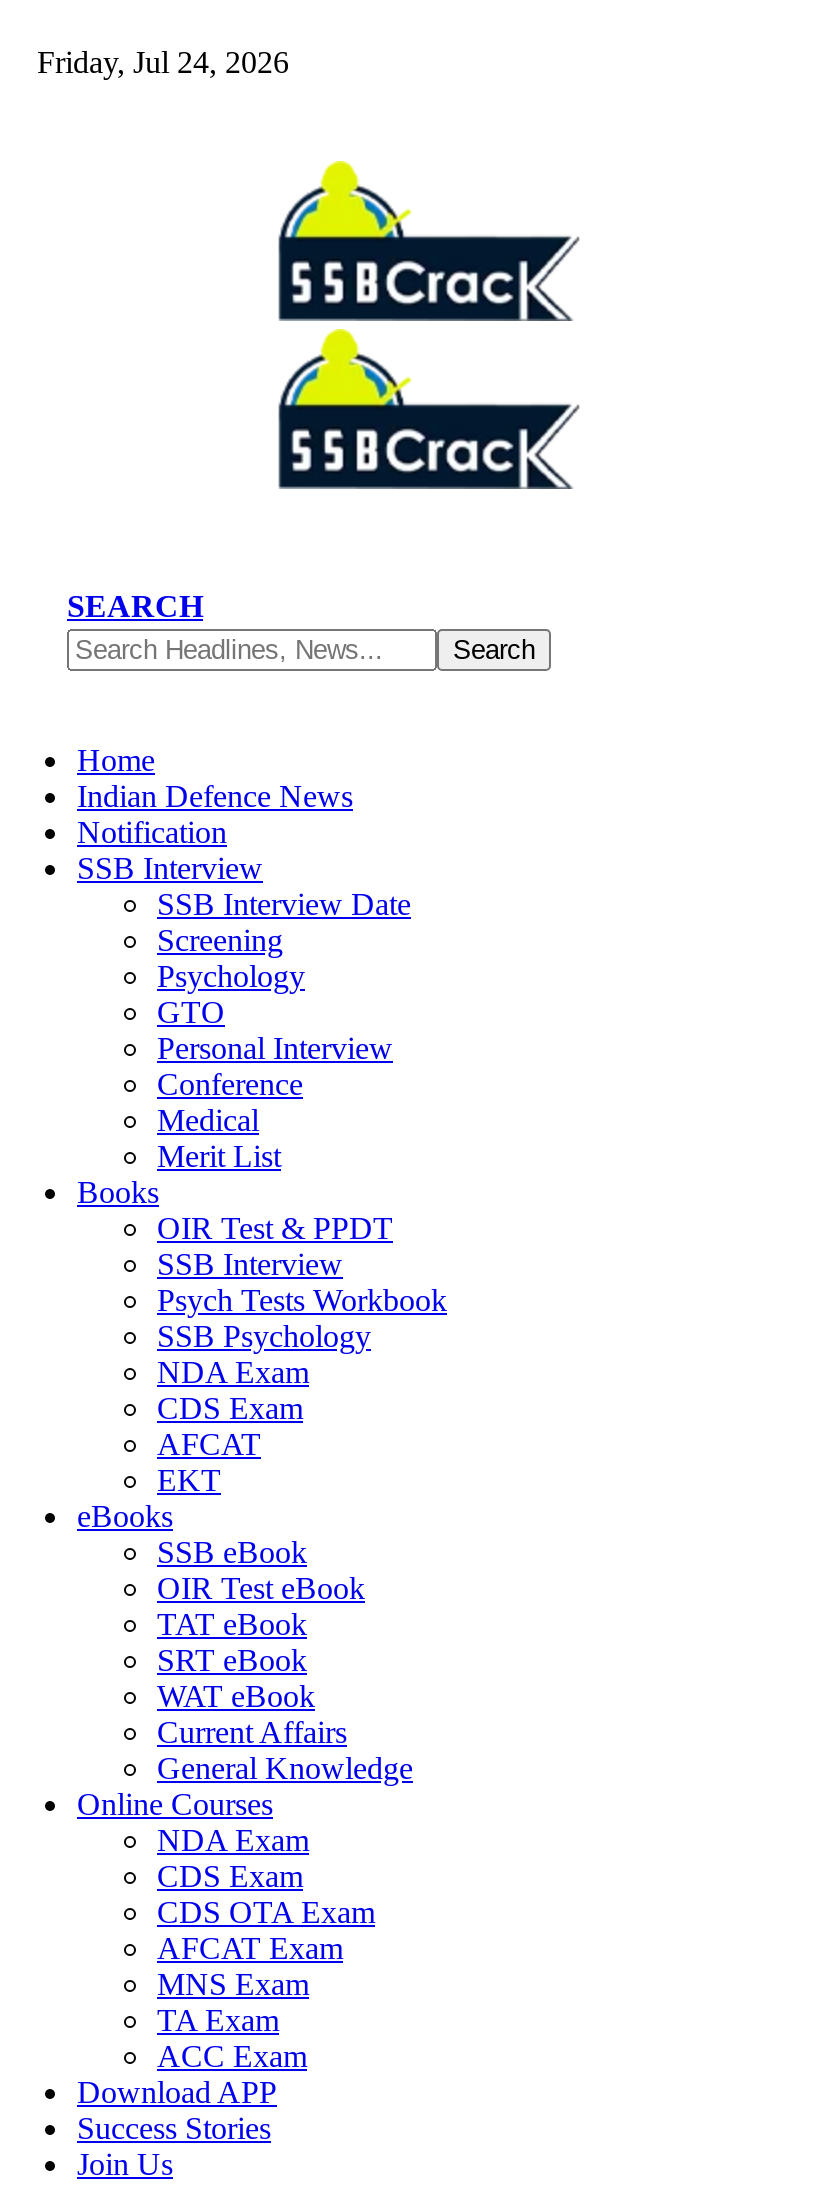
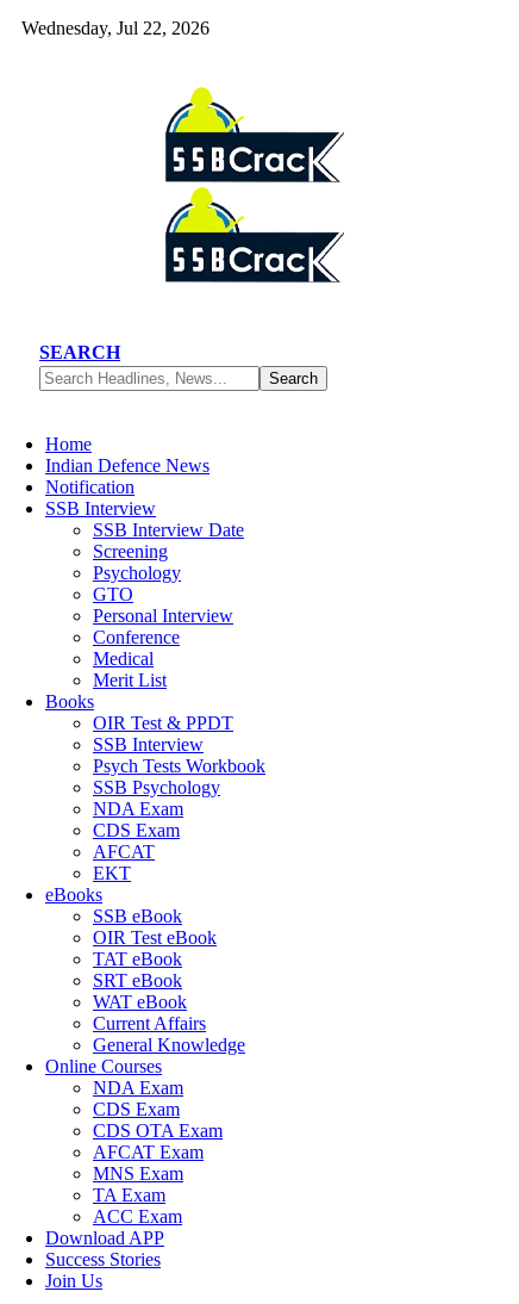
- Friday, Jul 24, 2026
+ Wednesday, Jul 22, 2026
